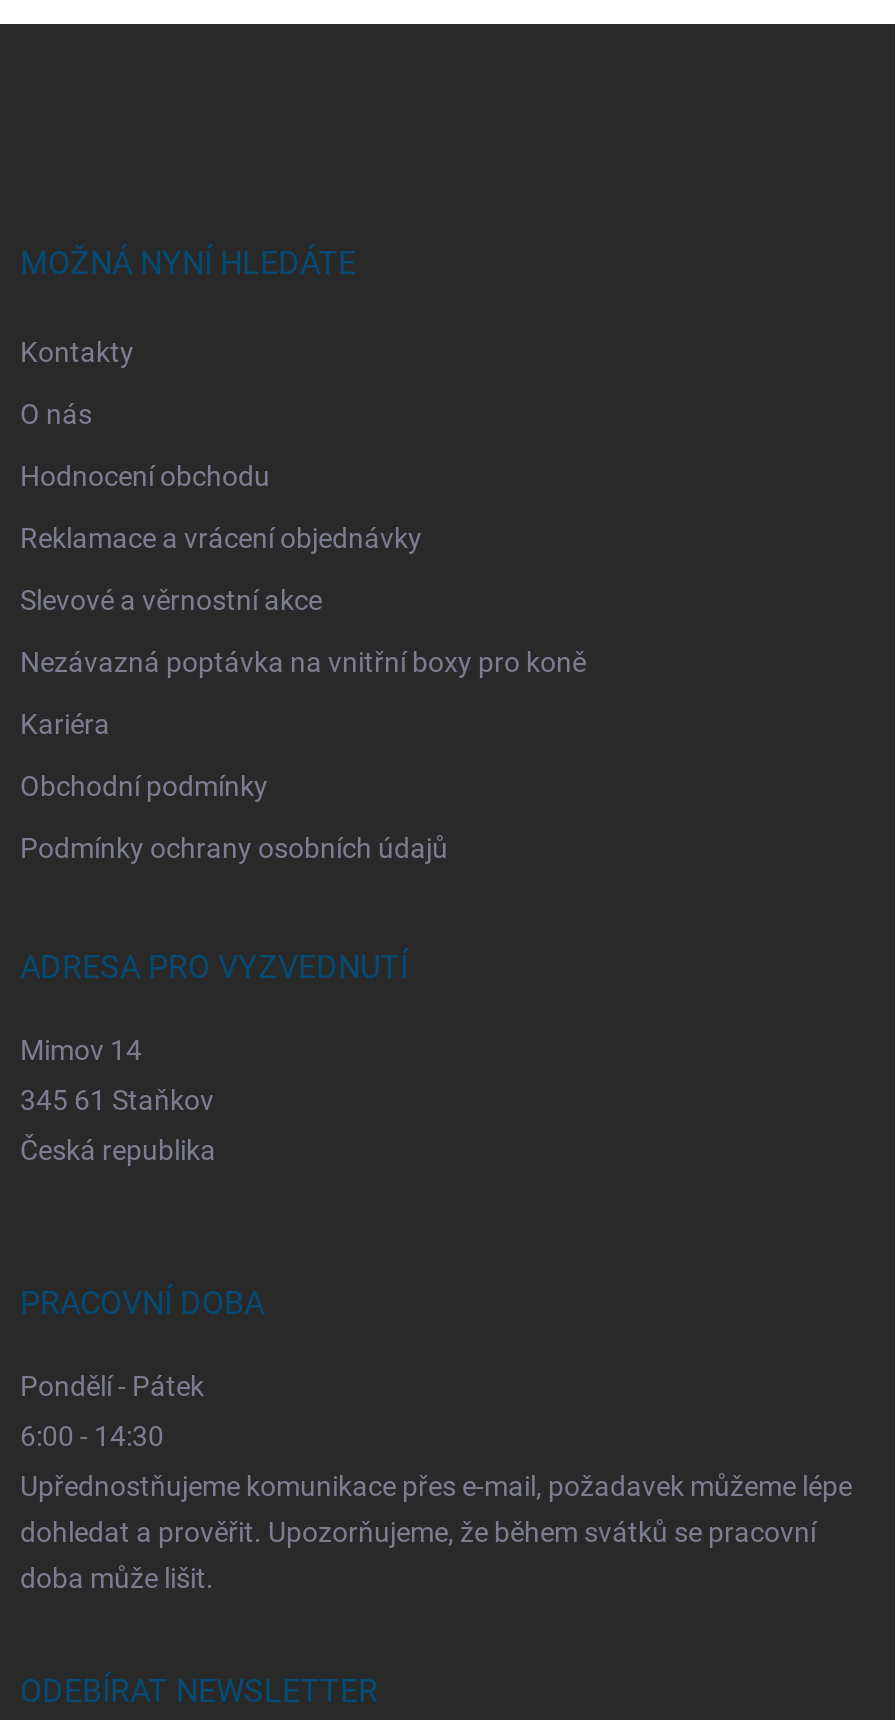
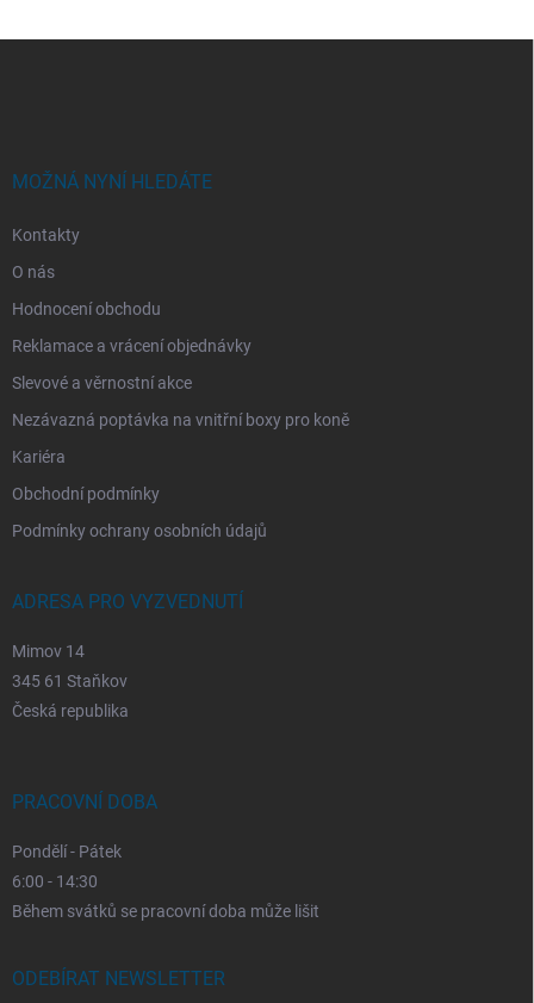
- Upřednostňujeme komunikace přes e-mail, požadavek můžeme lépe
- dohledat a prověřit. Upozorňujeme, že během svátků se pracovní
- doba může lišit.
+ Během svátků se pracovní doba může lišit
